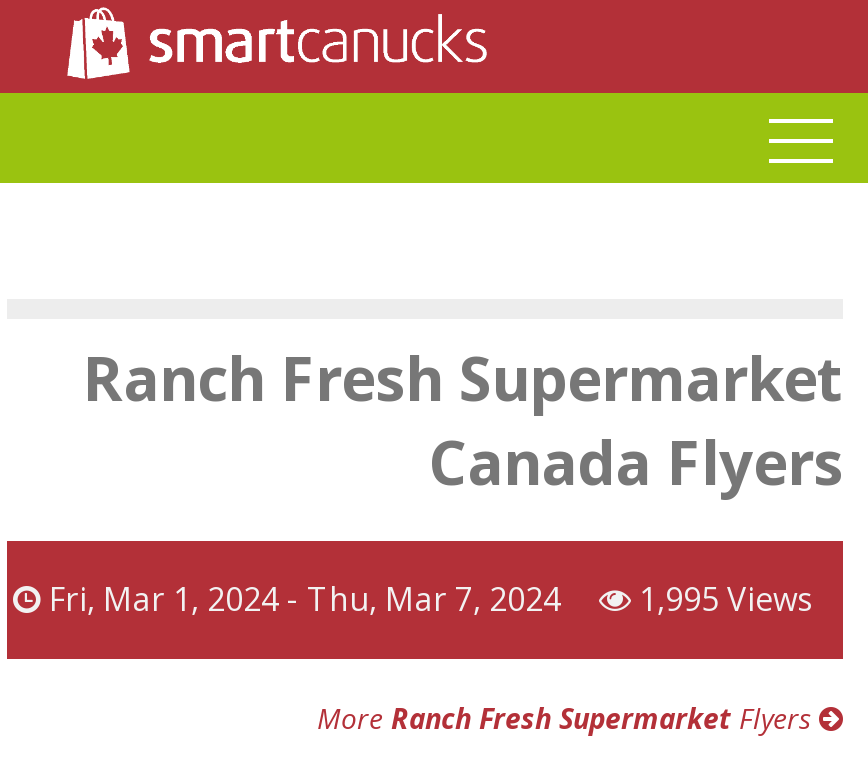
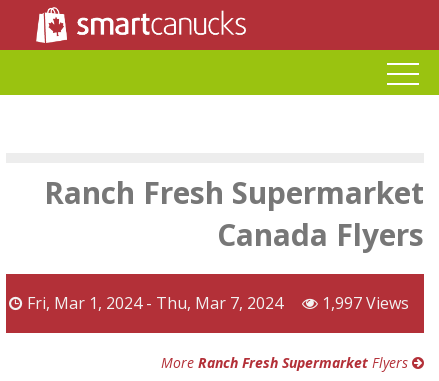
- Fri, Mar 1, 2024 - Thu, Mar 7, 2024 1,995 Views
+ Fri, Mar 1, 2024 - Thu, Mar 7, 2024 1,997 Views
